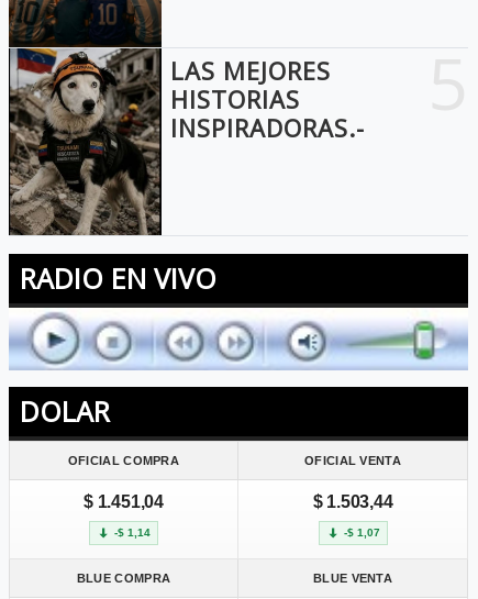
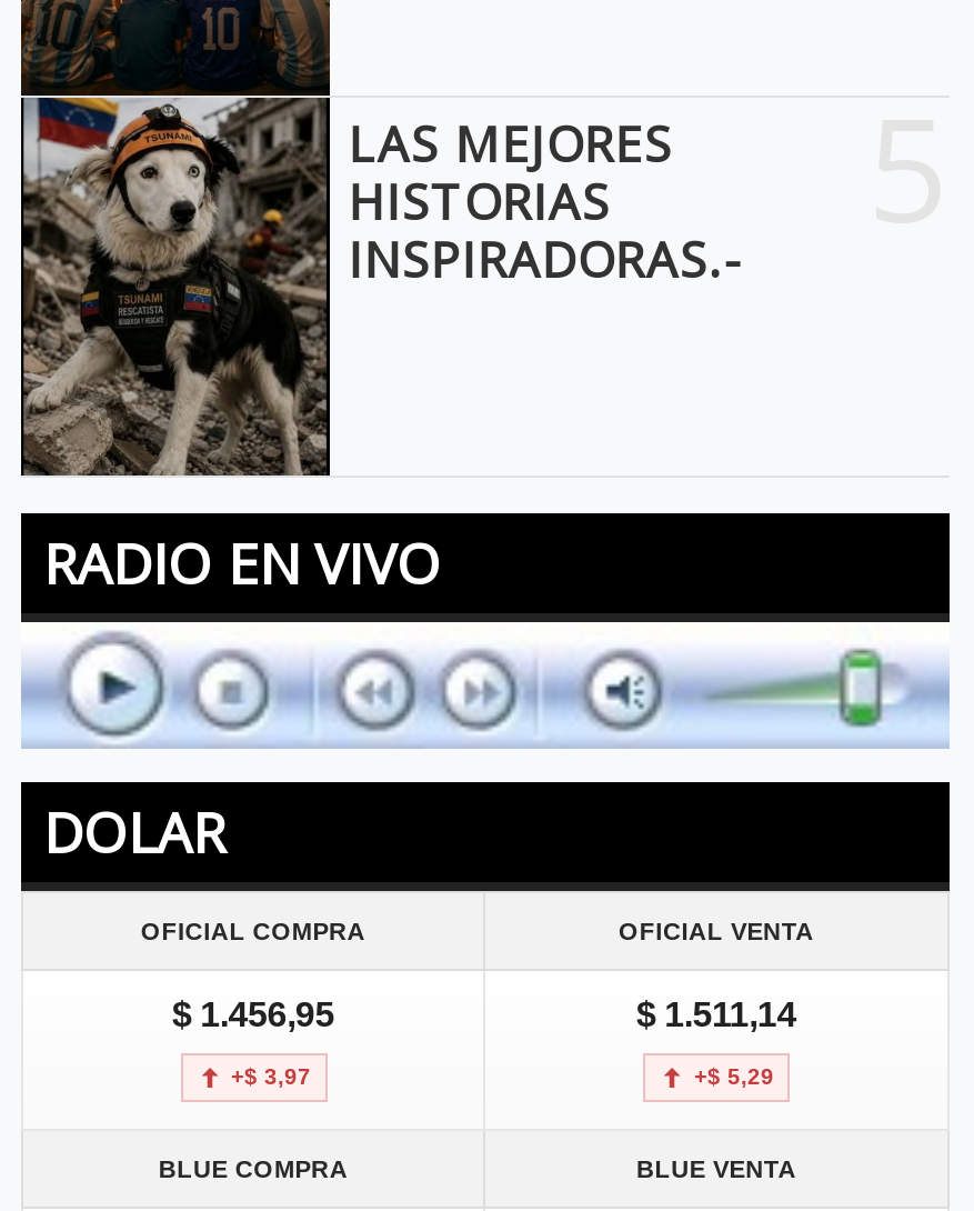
- $ 1.451,04
+ $ 1.456,95

- $ 1.503,44
+ $ 1.511,14

- -$ 1,14
+ +$ 3,97

- -$ 1,07
+ +$ 5,29
